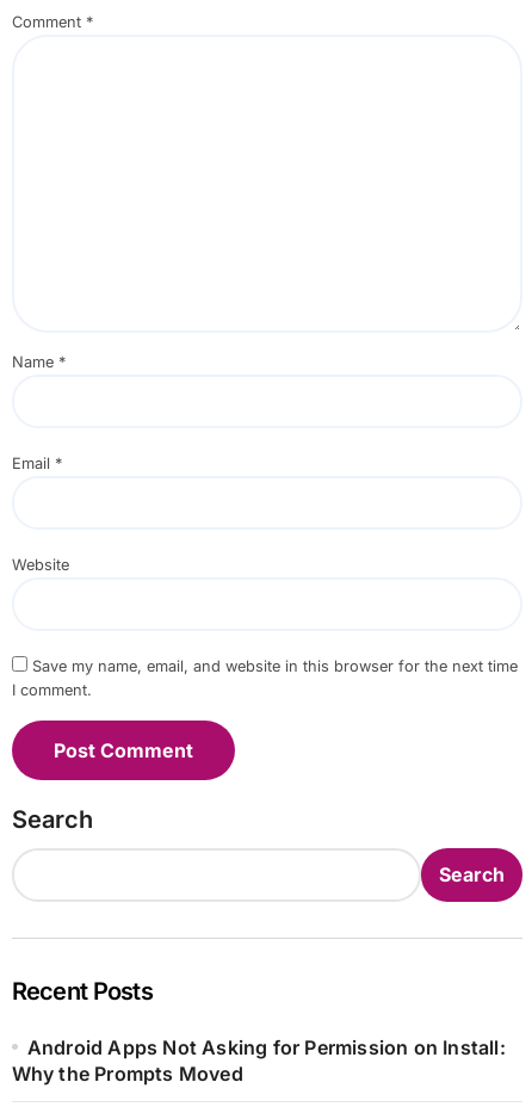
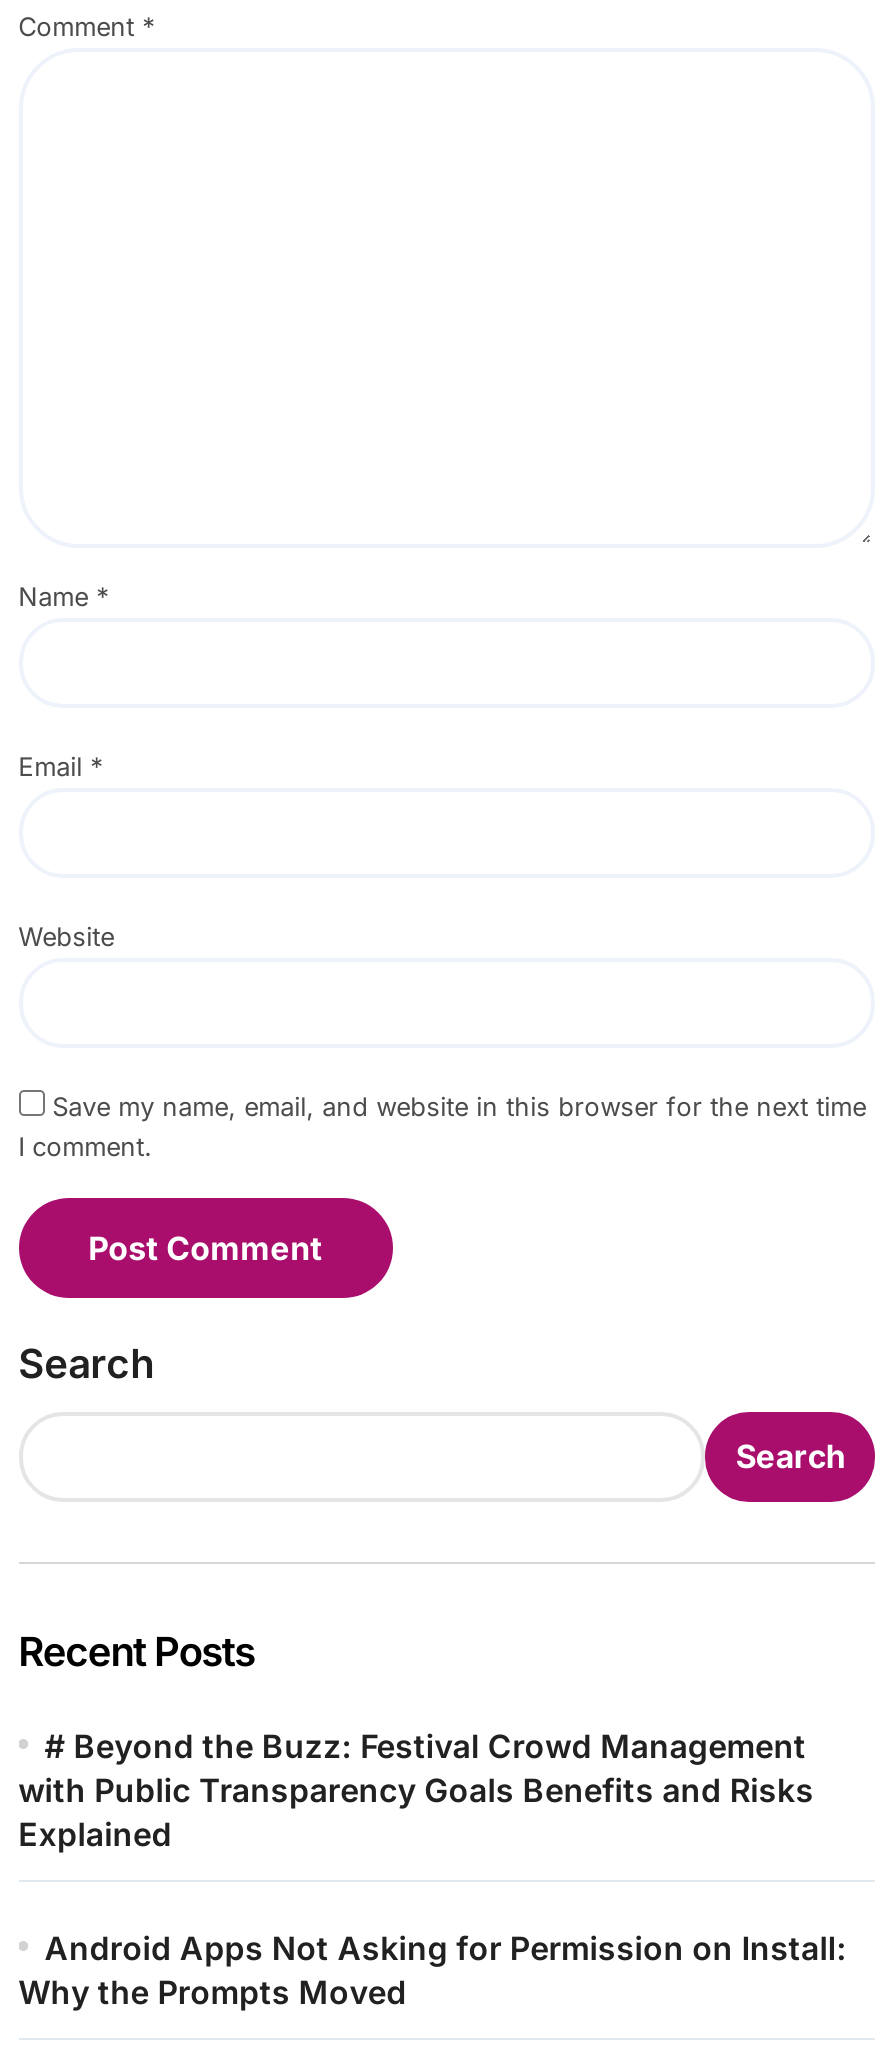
+ # Beyond the Buzz: Festival Crowd Management
+ with Public Transparency Goals Benefits and Risks
+ Explained
